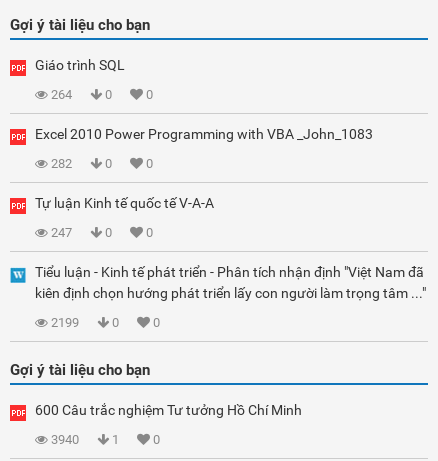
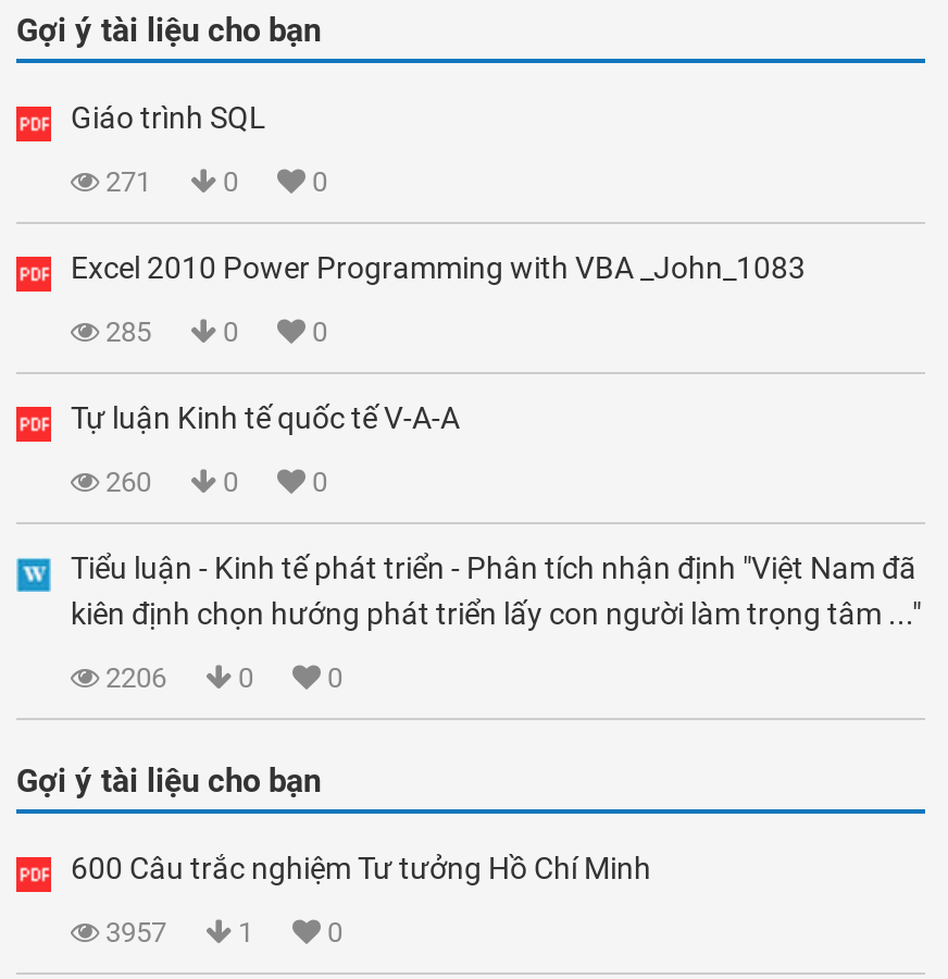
- 264 0
+ 271 0

- 282 0
+ 285 0

- 247 0
+ 260 0

- 2199 0
+ 2206 0

- 3940 1
+ 3957 1
